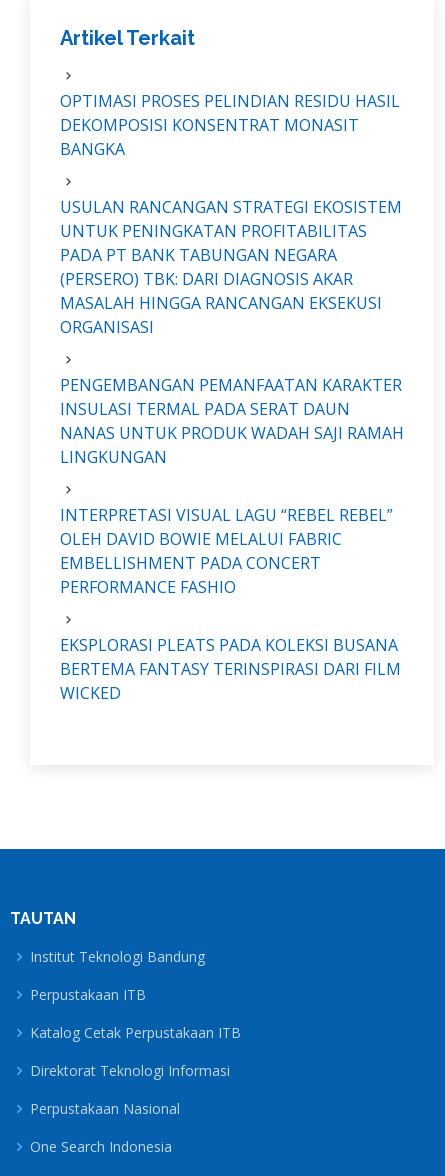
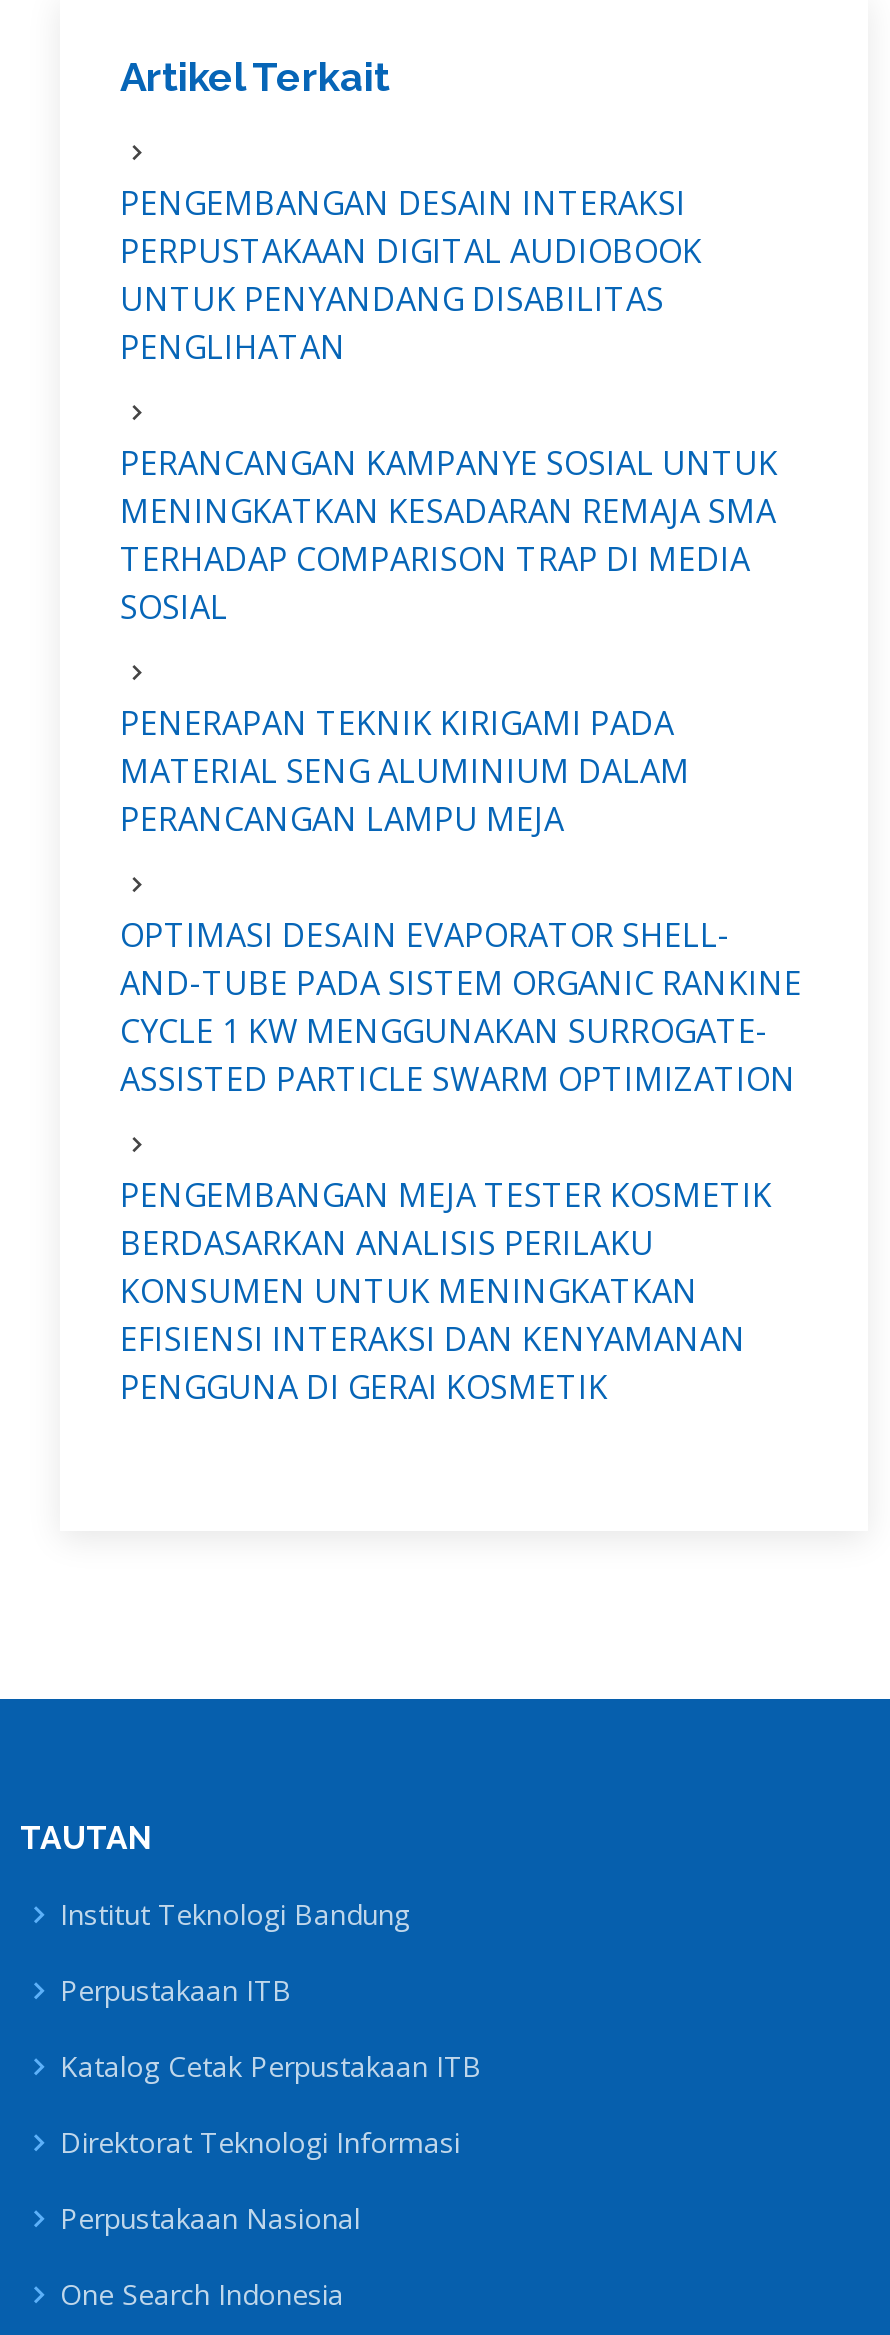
- OPTIMASI PROSES PELINDIAN RESIDU HASIL
- DEKOMPOSISI KONSENTRAT MONASIT
- BANGKA
+ PENGEMBANGAN DESAIN INTERAKSI
+ PERPUSTAKAAN DIGITAL AUDIOBOOK
+ UNTUK PENYANDANG DISABILITAS
+ PENGLIHATAN

- USULAN RANCANGAN STRATEGI EKOSISTEM
- UNTUK PENINGKATAN PROFITABILITAS
- PADA PT BANK TABUNGAN NEGARA
- (PERSERO) TBK: DARI DIAGNOSIS AKAR
- MASALAH HINGGA RANCANGAN EKSEKUSI
- ORGANISASI
+ PERANCANGAN KAMPANYE SOSIAL UNTUK
+ MENINGKATKAN KESADARAN REMAJA SMA
+ TERHADAP COMPARISON TRAP DI MEDIA
+ SOSIAL

- PENGEMBANGAN PEMANFAATAN KARAKTER
- INSULASI TERMAL PADA SERAT DAUN
- NANAS UNTUK PRODUK WADAH SAJI RAMAH
- LINGKUNGAN
+ PENERAPAN TEKNIK KIRIGAMI PADA
+ MATERIAL SENG ALUMINIUM DALAM
+ PERANCANGAN LAMPU MEJA

- INTERPRETASI VISUAL LAGU “REBEL REBEL”
- OLEH DAVID BOWIE MELALUI FABRIC
- EMBELLISHMENT PADA CONCERT
- PERFORMANCE FASHIO
+ OPTIMASI DESAIN EVAPORATOR SHELL-
+ AND-TUBE PADA SISTEM ORGANIC RANKINE
+ CYCLE 1 KW MENGGUNAKAN SURROGATE-
+ ASSISTED PARTICLE SWARM OPTIMIZATION

- EKSPLORASI PLEATS PADA KOLEKSI BUSANA
- BERTEMA FANTASY TERINSPIRASI DARI FILM
- WICKED
+ PENGEMBANGAN MEJA TESTER KOSMETIK
+ BERDASARKAN ANALISIS PERILAKU
+ KONSUMEN UNTUK MENINGKATKAN
+ EFISIENSI INTERAKSI DAN KENYAMANAN
+ PENGGUNA DI GERAI KOSMETIK
